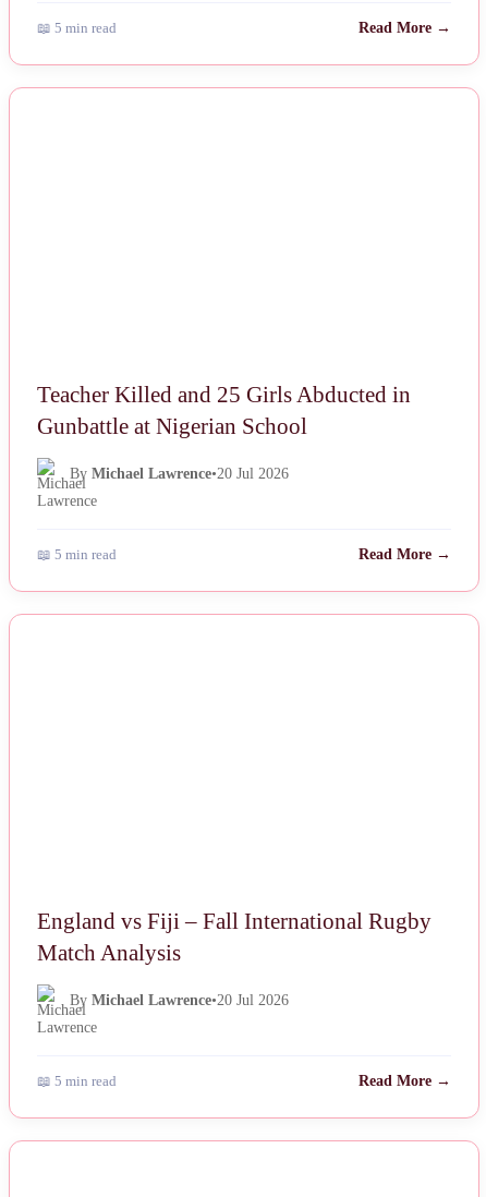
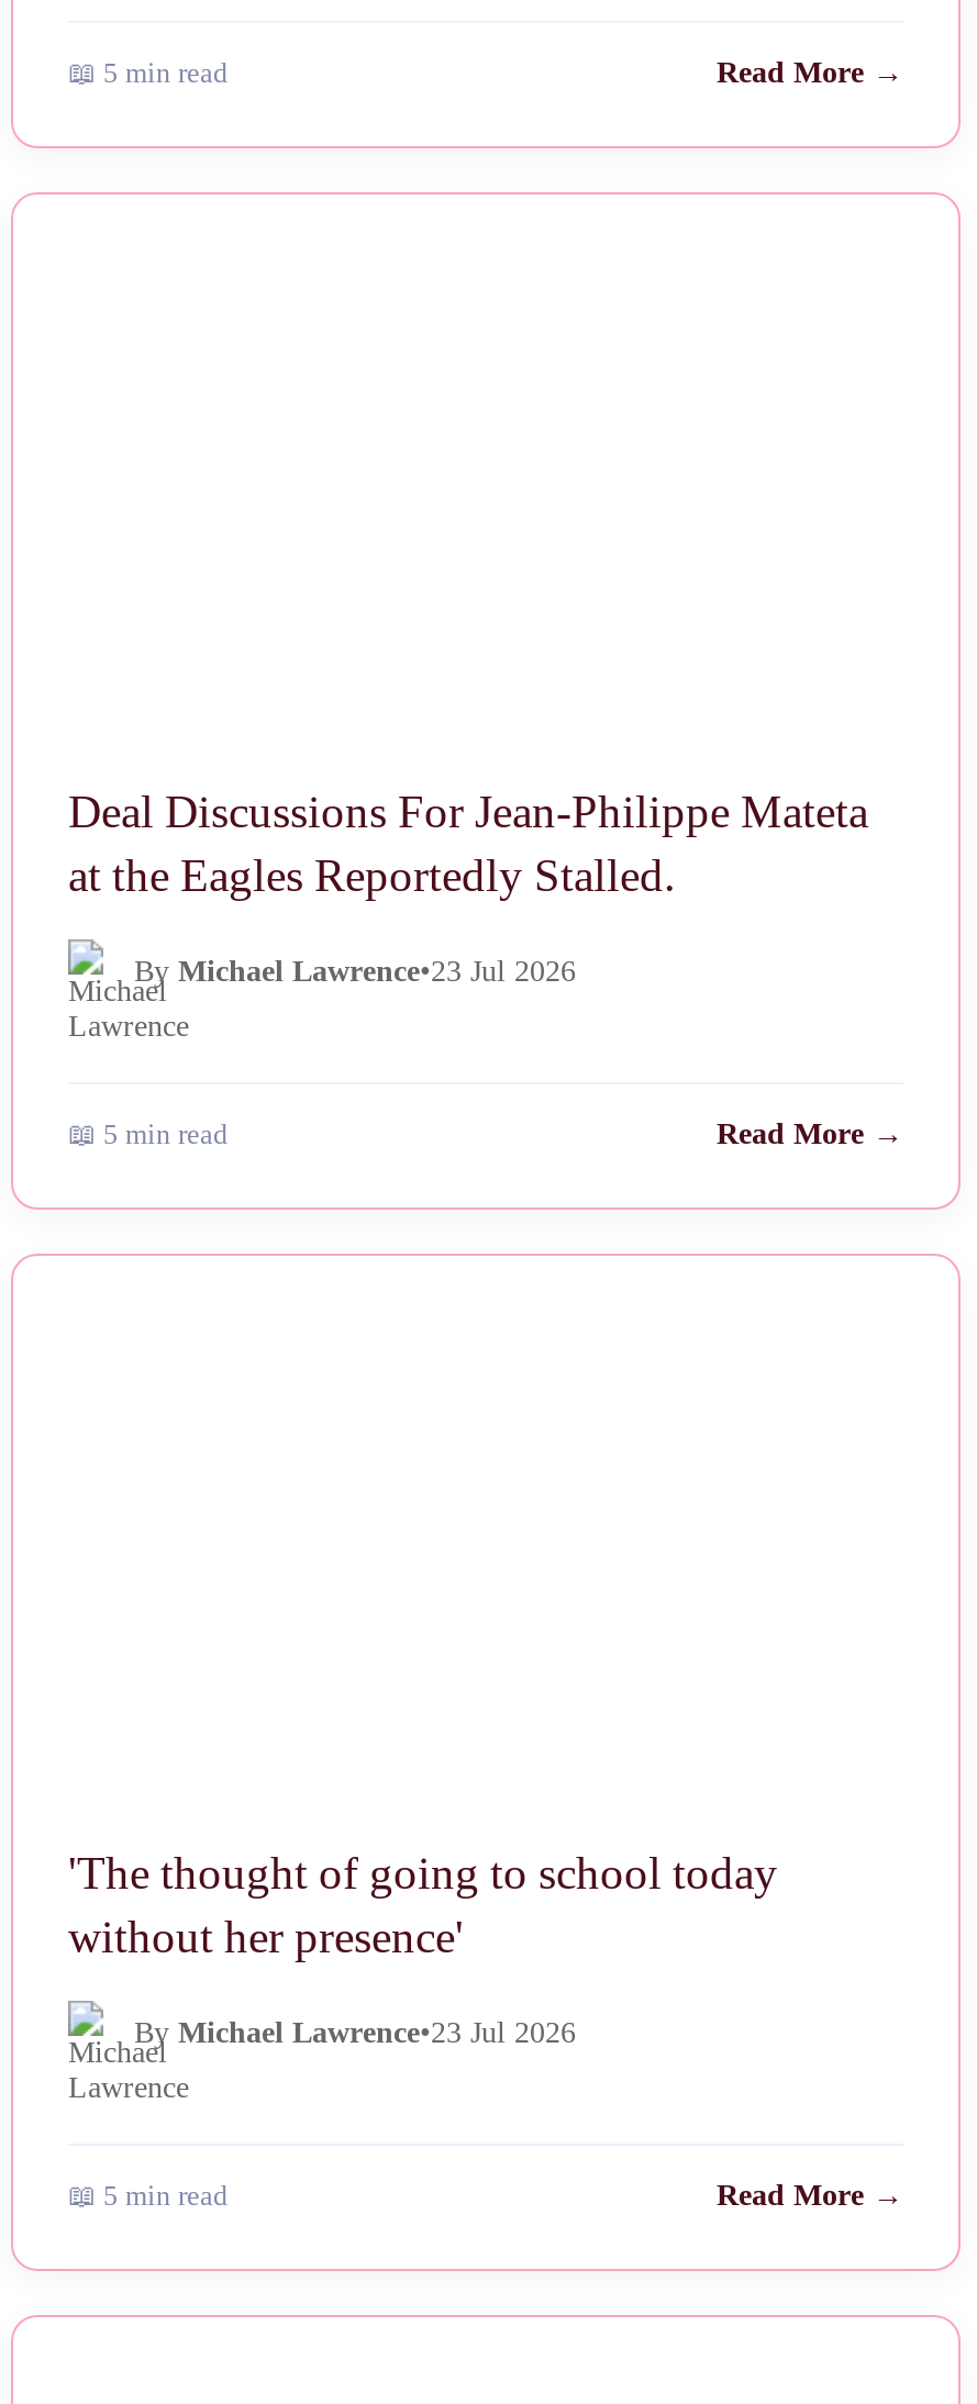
- Teacher Killed and 25 Girls Abducted in
- Gunbattle at Nigerian School
+ Deal Discussions For Jean-Philippe Mateta
+ at the Eagles Reportedly Stalled.

- By Michael Lawrence•20 Jul 2026
+ By Michael Lawrence•23 Jul 2026

- England vs Fiji – Fall International Rugby
- Match Analysis
+ 'The thought of going to school today
+ without her presence'

- By Michael Lawrence•20 Jul 2026
+ By Michael Lawrence•23 Jul 2026
